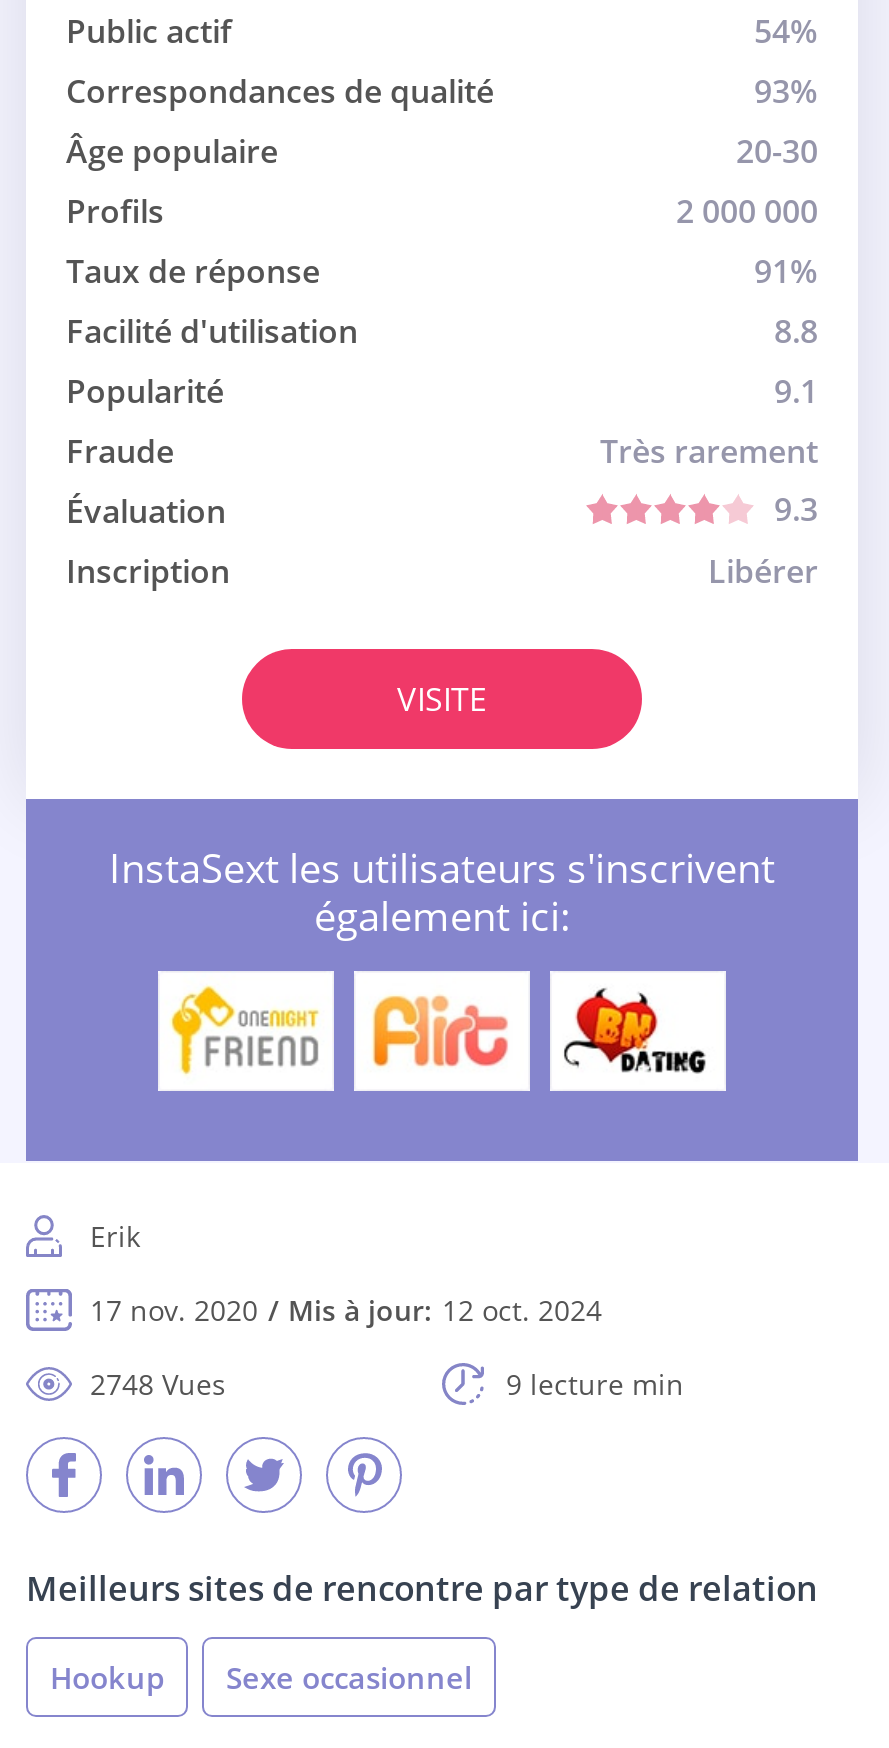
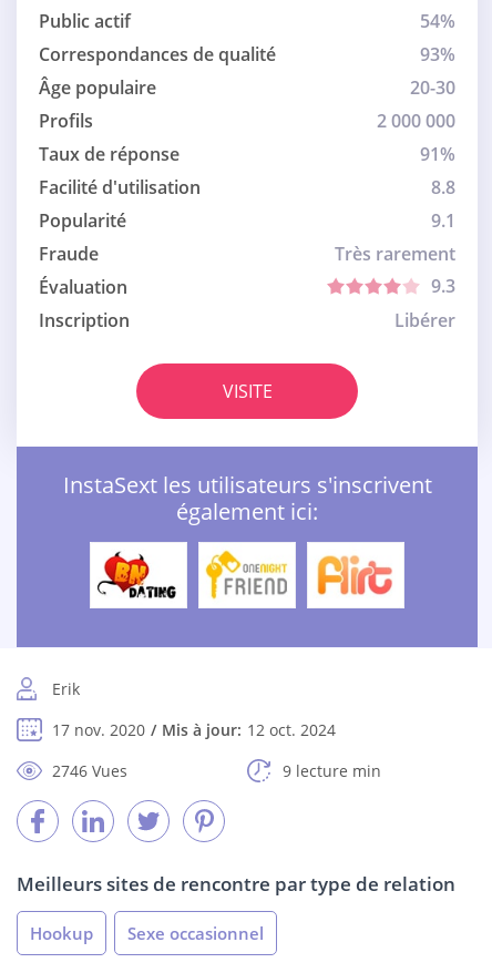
- [image]
+ [image]

- [image]
+ [image]

- [image]
+ [image]

- 2748 Vues
+ 2746 Vues
